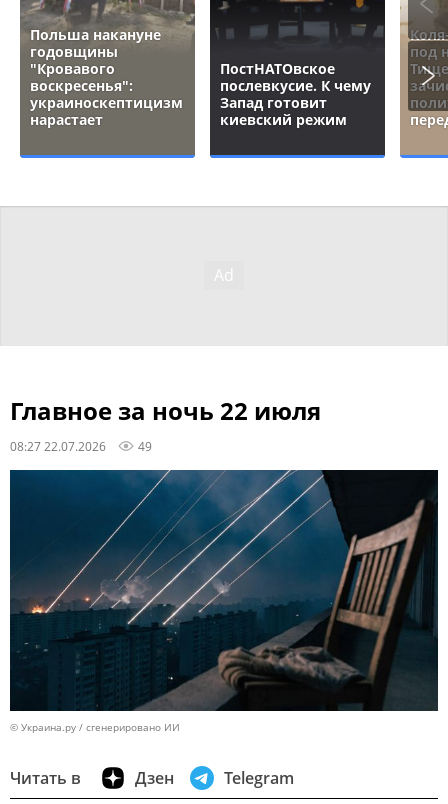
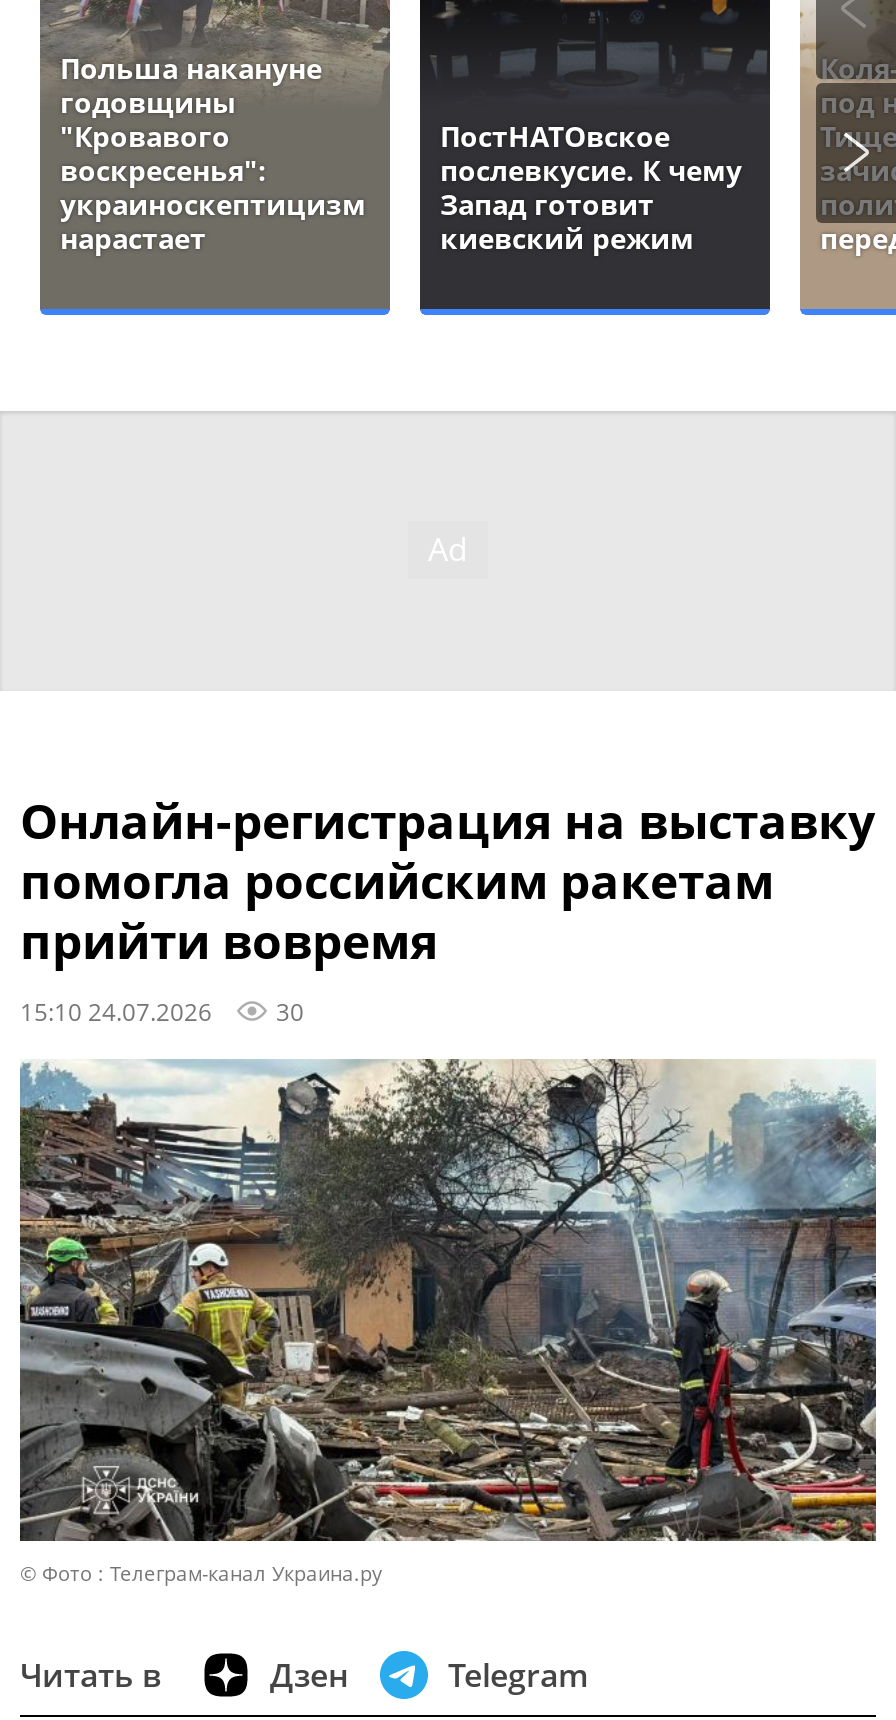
- Главное за ночь 22 июля
- 08:27 22.07.2026
- 49
+ Онлайн-регистрация на выставку
+ помогла российским ракетам
+ прийти вовремя
+ 15:10 24.07.2026
+ 30

- [image]
- © Украина.ру / сгенерировано ИИ
+ [image]
+ © Фото : Телеграм-канал Украина.ру
